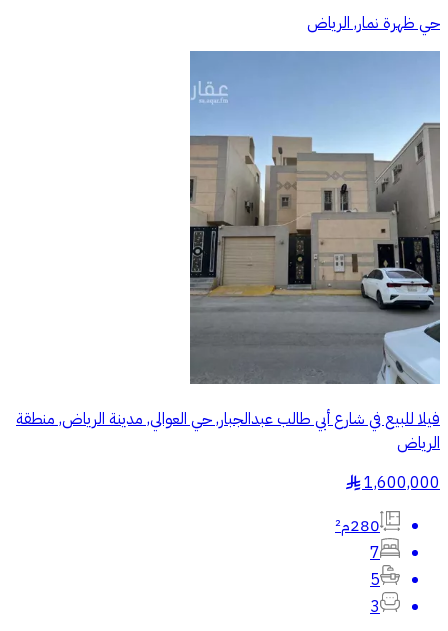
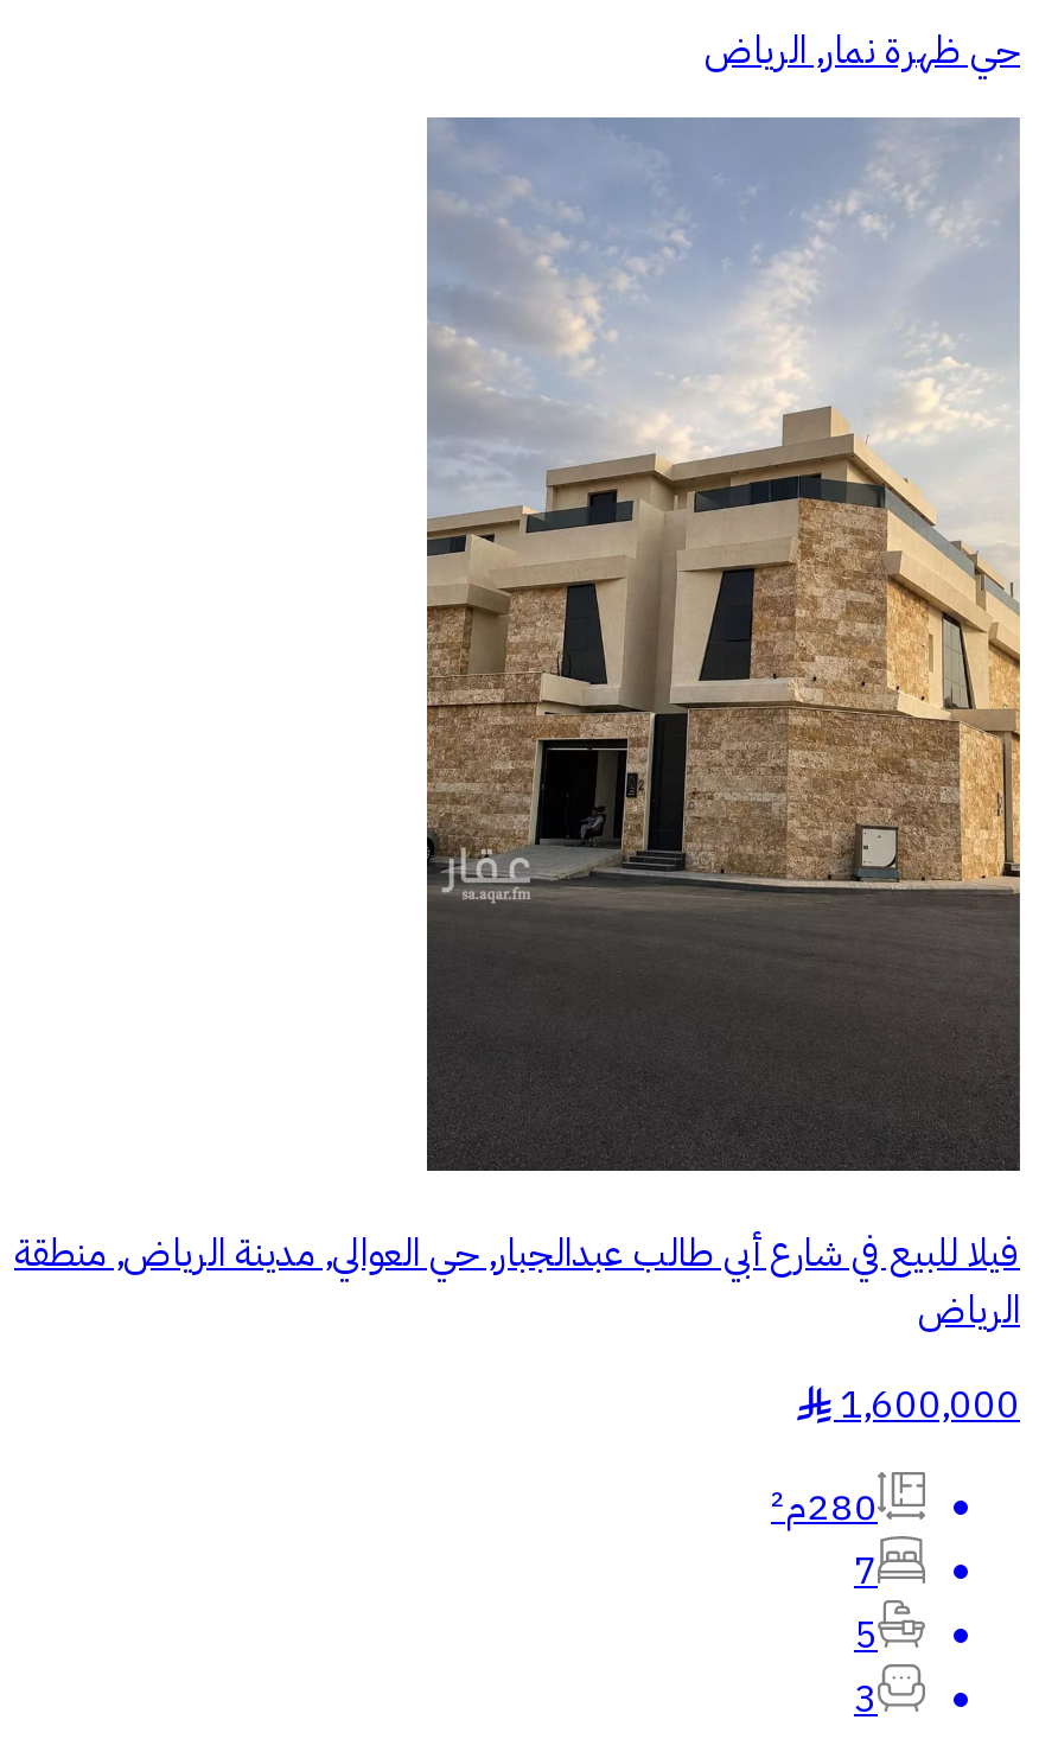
- [image]
+ [image]
